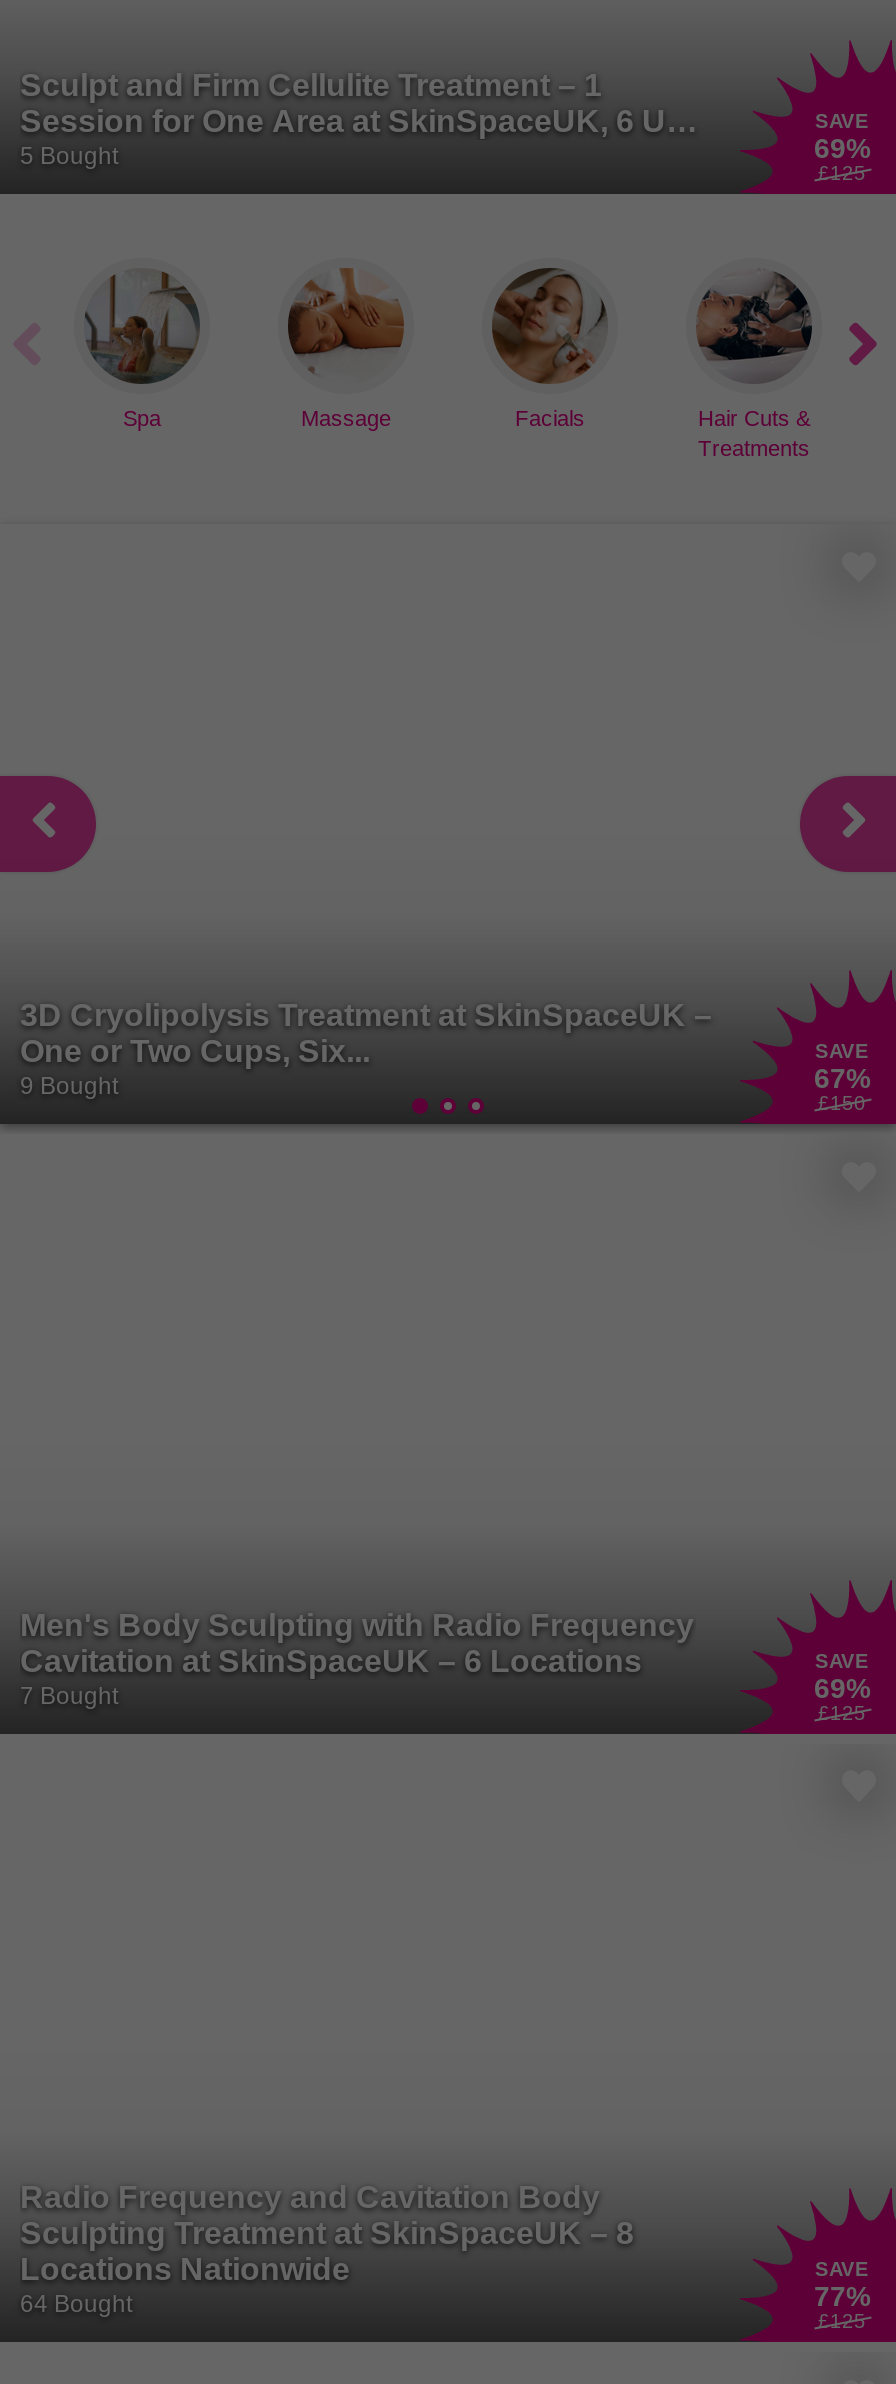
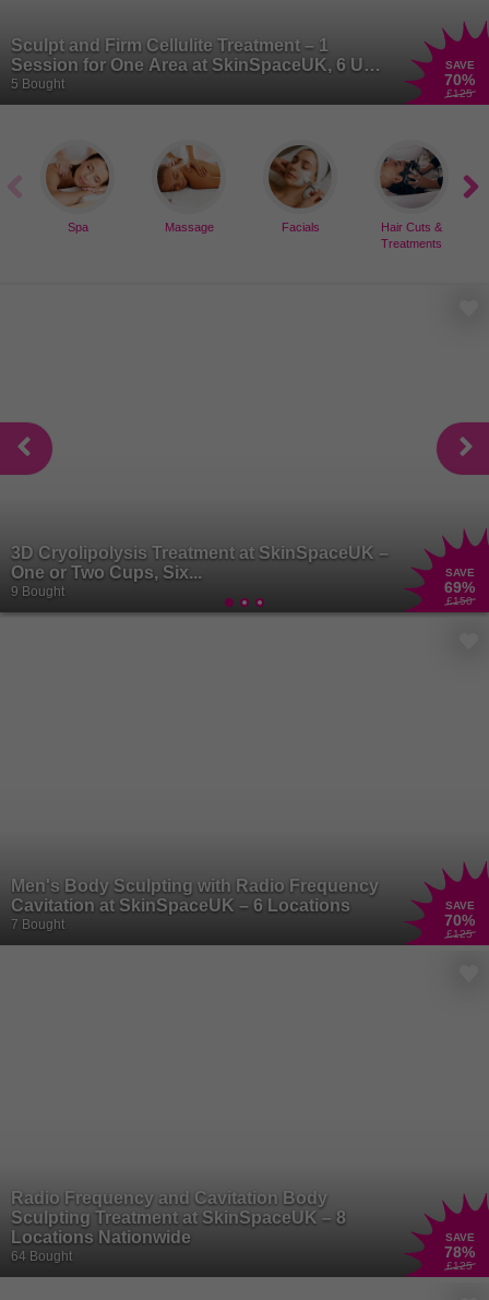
- 69%
+ 70%

- [image]
+ [image]

- 67%
+ 69%

- 69%
+ 70%

- 77%
+ 78%
